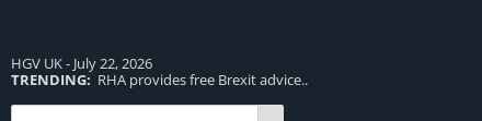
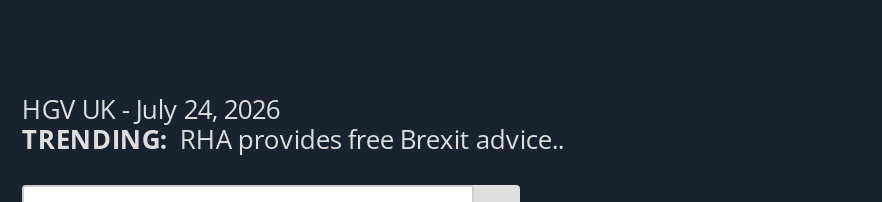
- HGV UK - July 22, 2026
+ HGV UK - July 24, 2026
